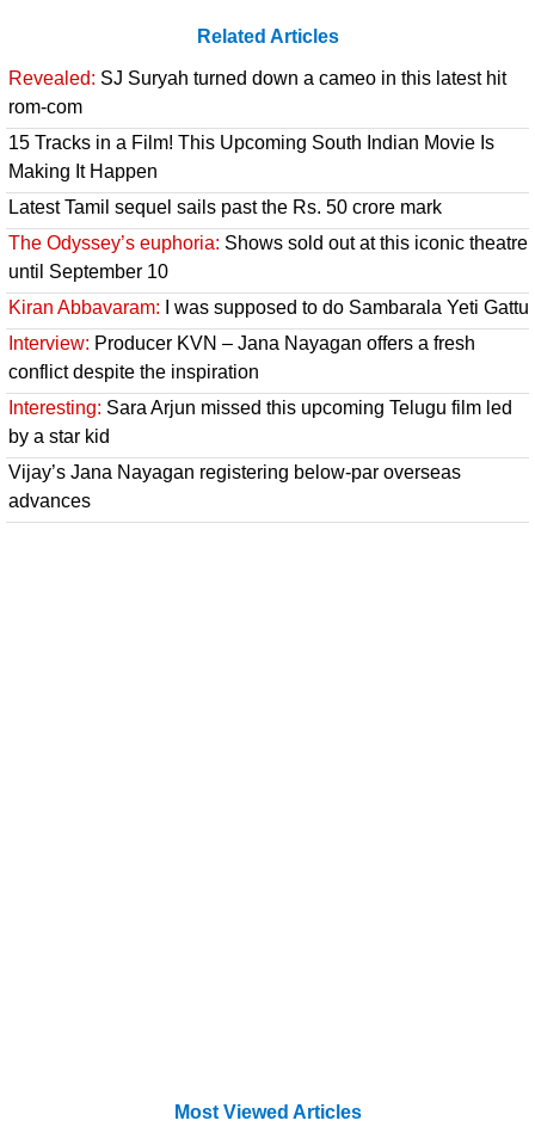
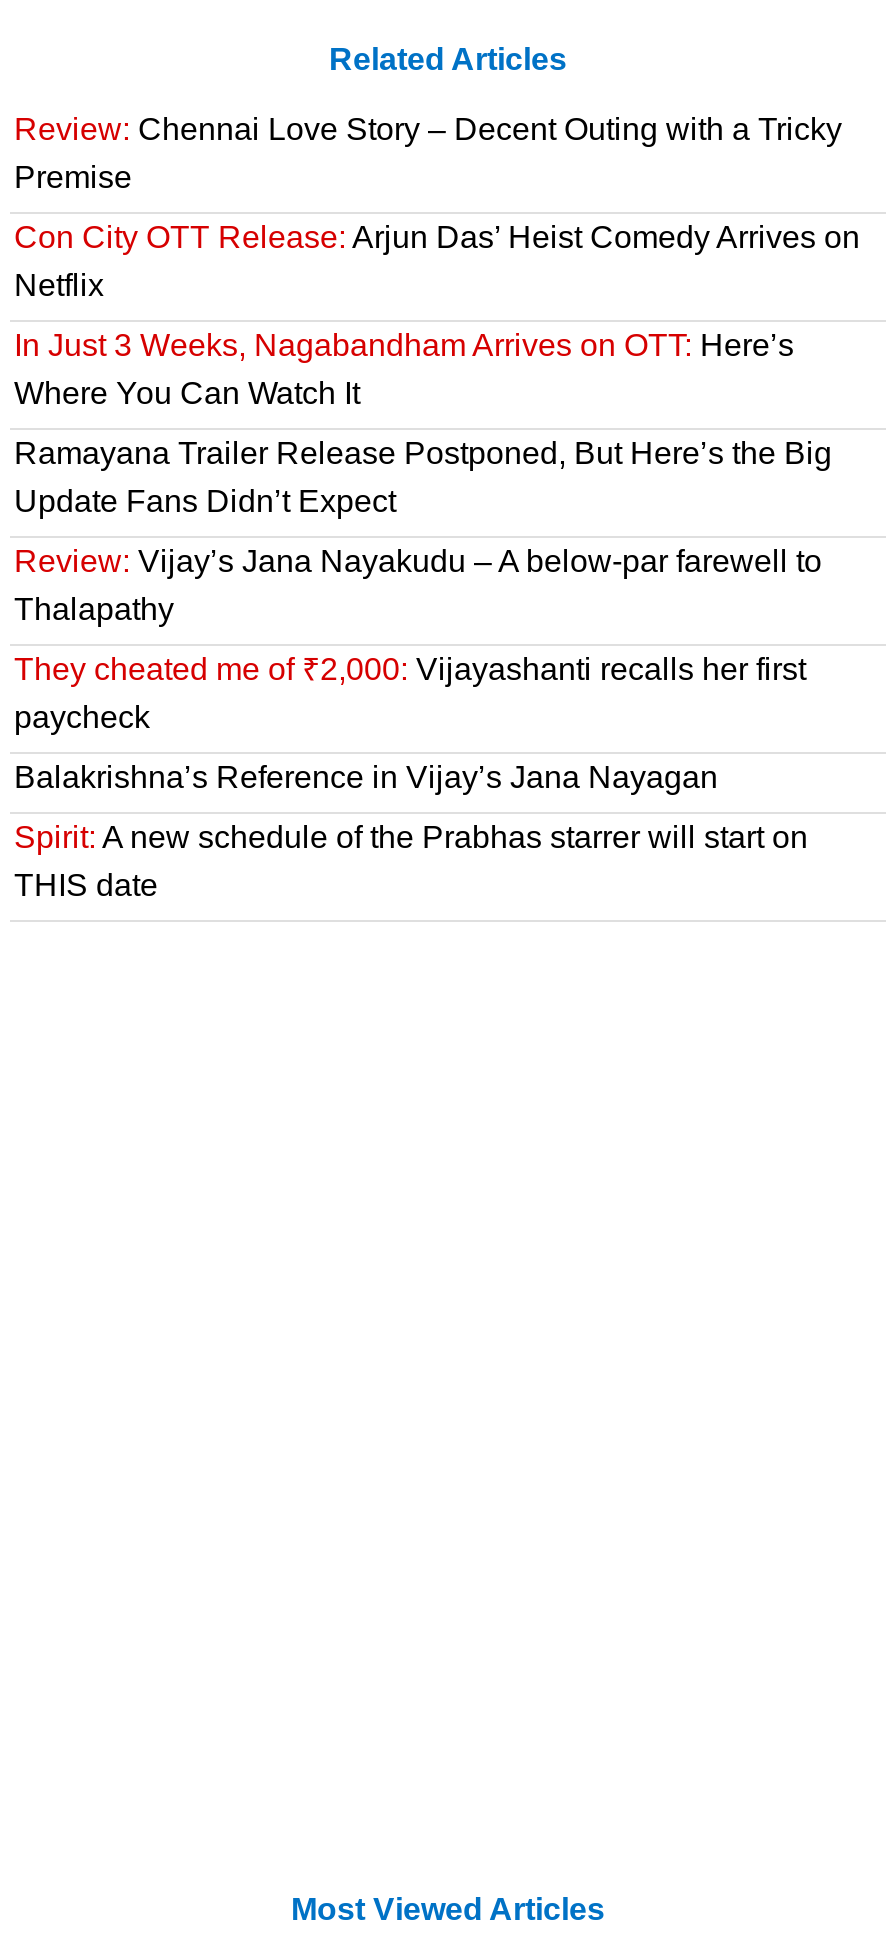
- Revealed: SJ Suryah turned down a cameo in this latest hit
- rom-com
+ Review: Chennai Love Story – Decent Outing with a Tricky
+ Premise

- 15 Tracks in a Film! This Upcoming South Indian Movie Is
- Making It Happen
+ Con City OTT Release: Arjun Das’ Heist Comedy Arrives on
+ Netflix

- Latest Tamil sequel sails past the Rs. 50 crore mark
+ In Just 3 Weeks, Nagabandham Arrives on OTT: Here’s
+ Where You Can Watch It

- The Odyssey’s euphoria: Shows sold out at this iconic theatre
- until September 10
+ Ramayana Trailer Release Postponed, But Here’s the Big
+ Update Fans Didn’t Expect

- Kiran Abbavaram: I was supposed to do Sambarala Yeti Gattu
+ Review: Vijay’s Jana Nayakudu – A below-par farewell to
+ Thalapathy

- Interview: Producer KVN – Jana Nayagan offers a fresh
- conflict despite the inspiration
+ They cheated me of ₹2,000: Vijayashanti recalls her first
+ paycheck

- Interesting: Sara Arjun missed this upcoming Telugu film led
- by a star kid
+ Balakrishna’s Reference in Vijay’s Jana Nayagan

- Vijay’s Jana Nayagan registering below-par overseas
- advances
+ Spirit: A new schedule of the Prabhas starrer will start on
+ THIS date
